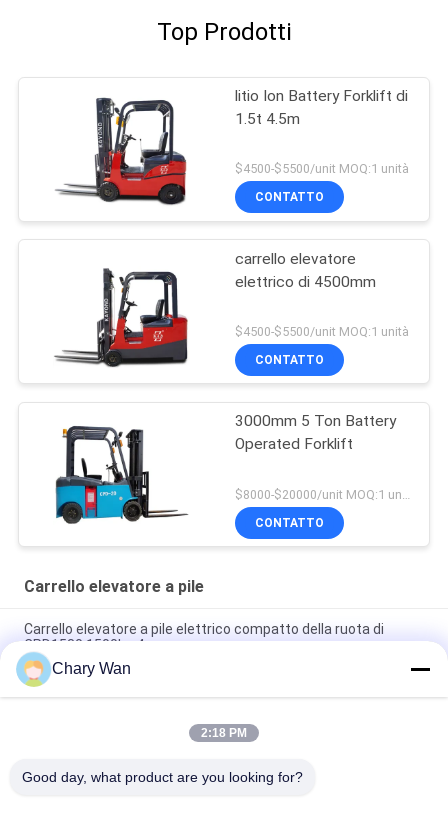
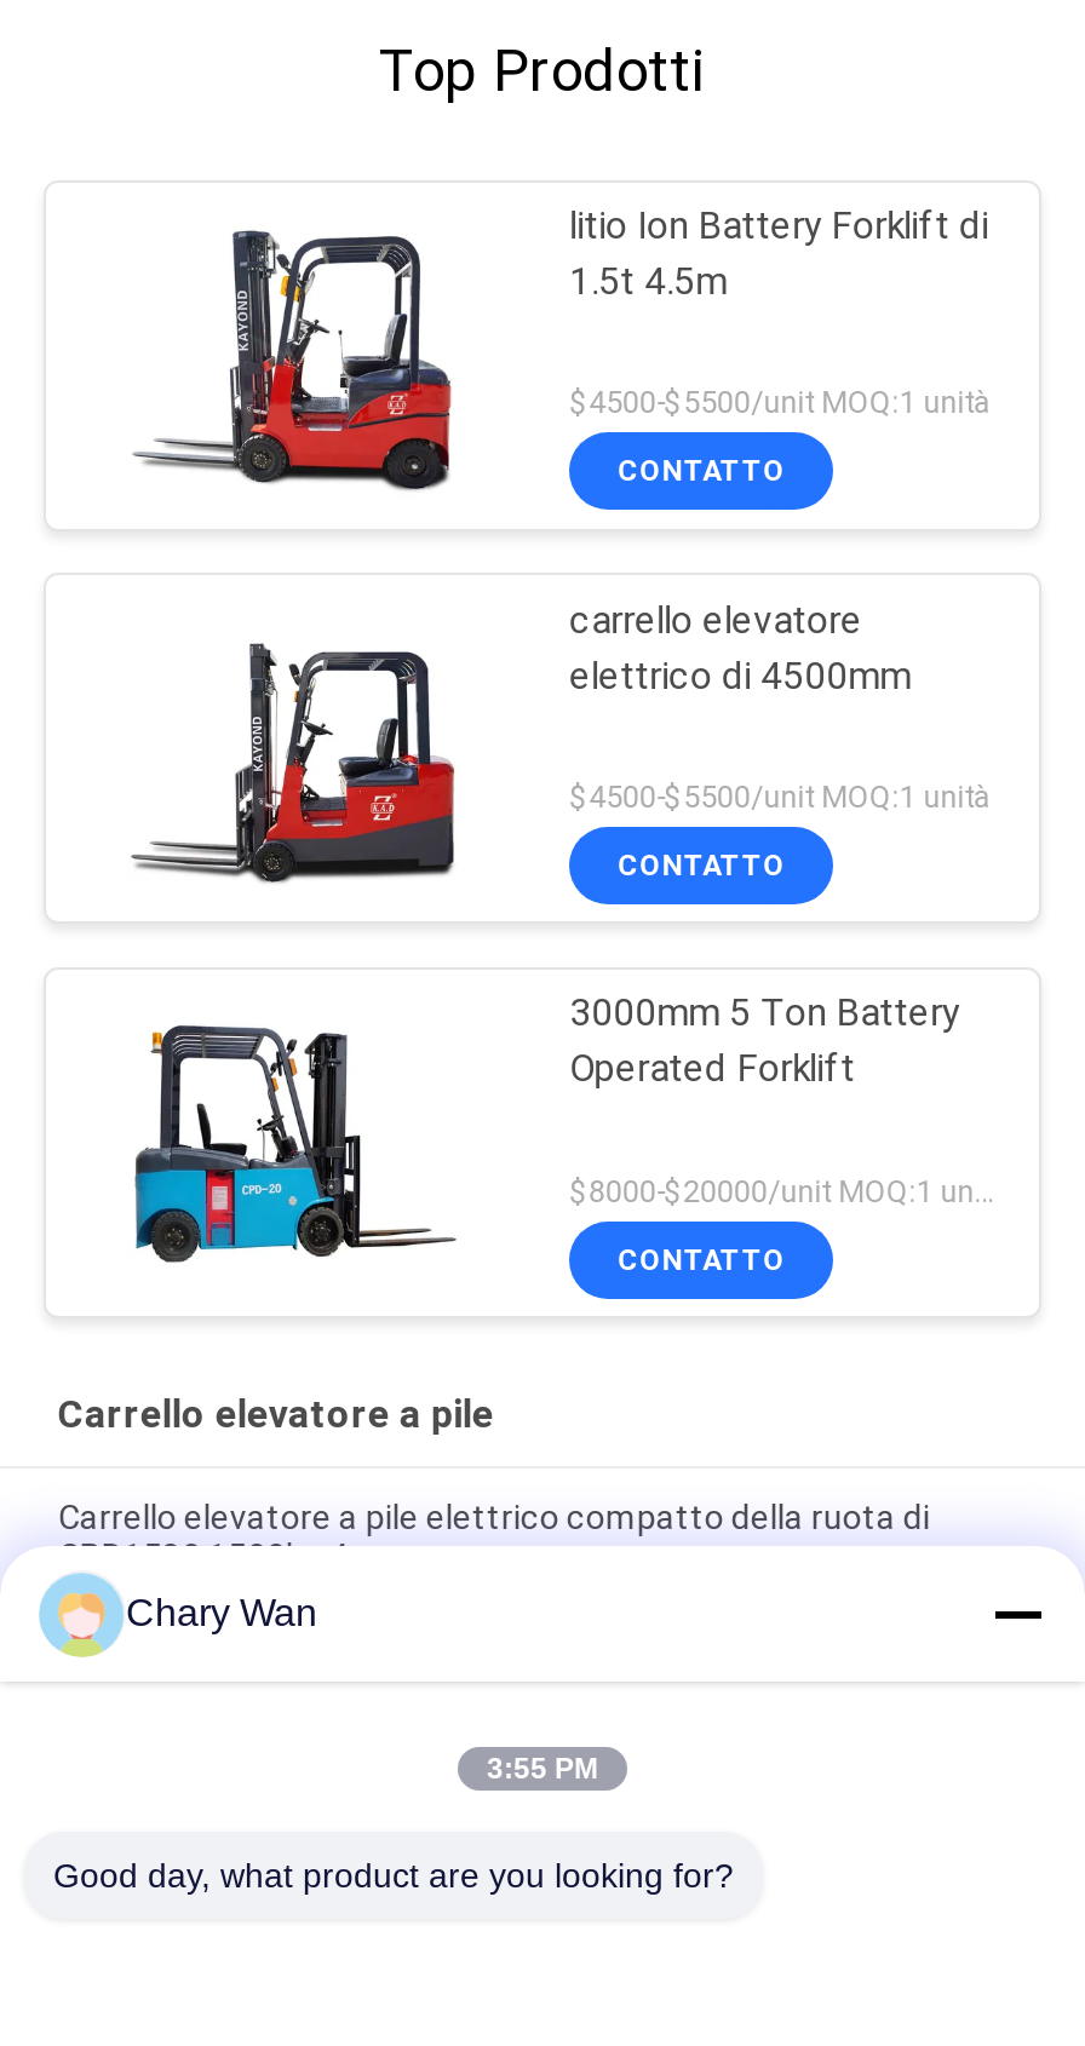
- 2:18 PM
+ 3:55 PM
